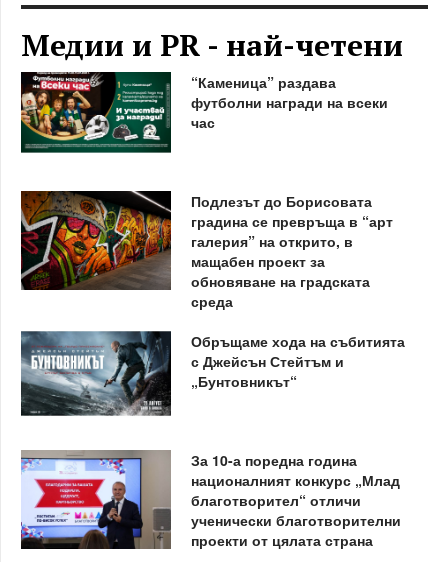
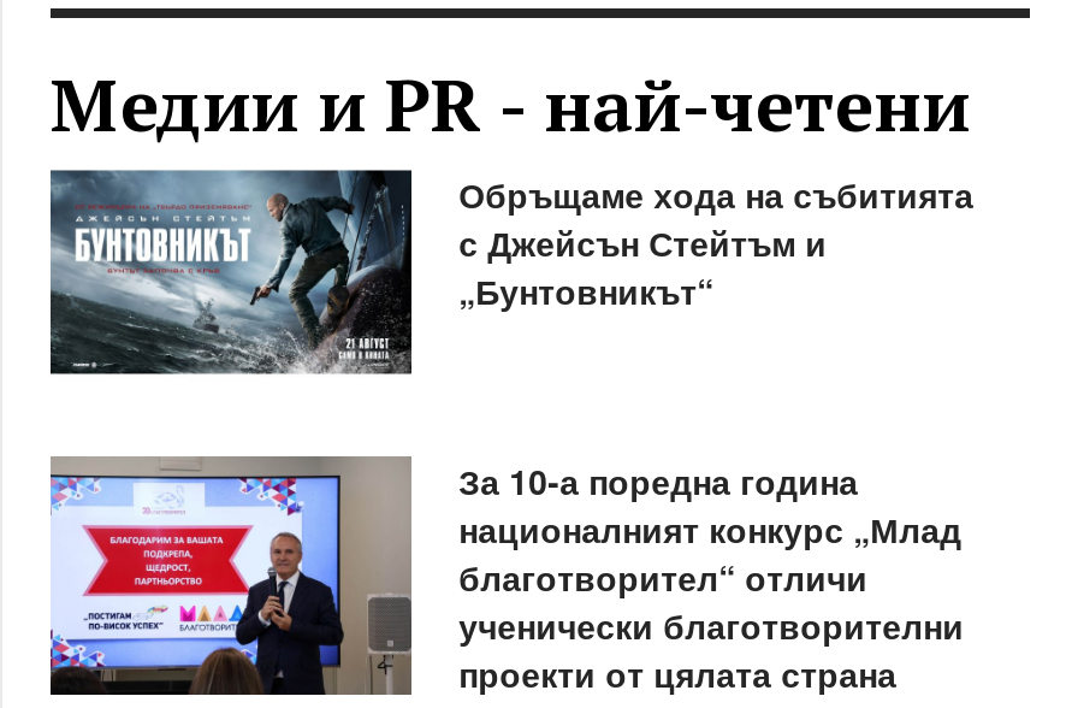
- [image]
- “Каменица” раздава
- футболни награди на всеки
- час

- [image]
- Подлезът до Борисовата
- градина се превръща в “арт
- галерия” на открито, в
- мащабен проект за
- обновяване на градската
- среда
